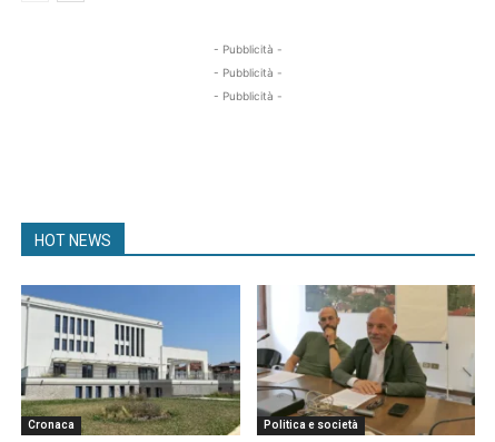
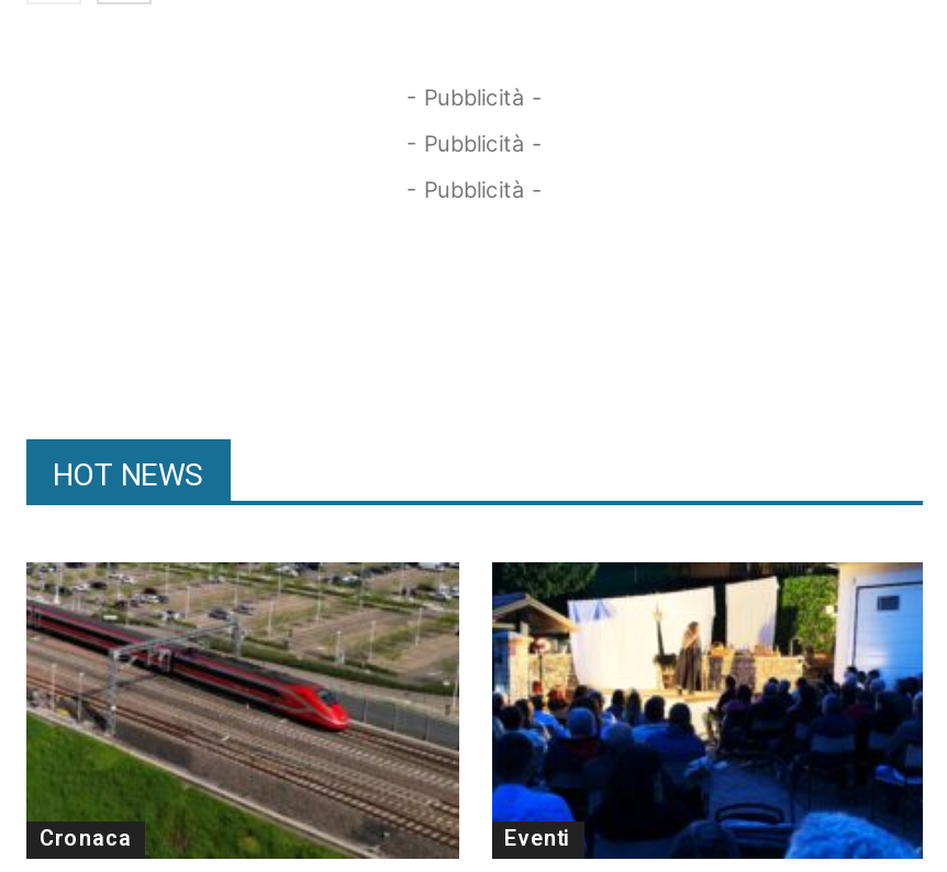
- [image]
- Politica e società
+ [image]
+ Eventi

- [image]
+ [image]
